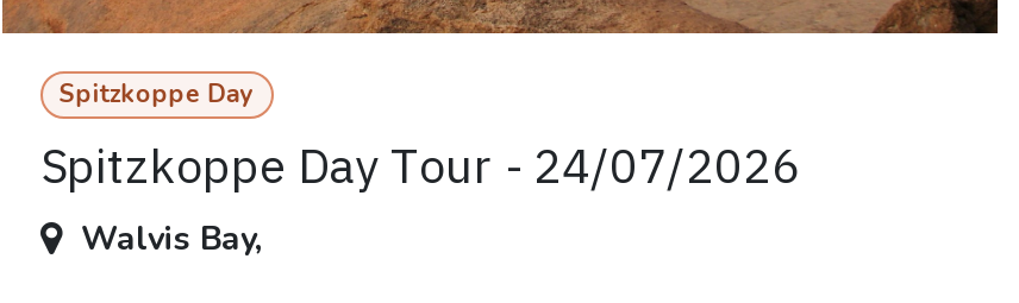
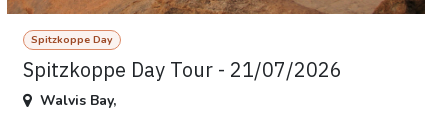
- Spitzkoppe Day Tour - 24/07/2026
+ Spitzkoppe Day Tour - 21/07/2026
